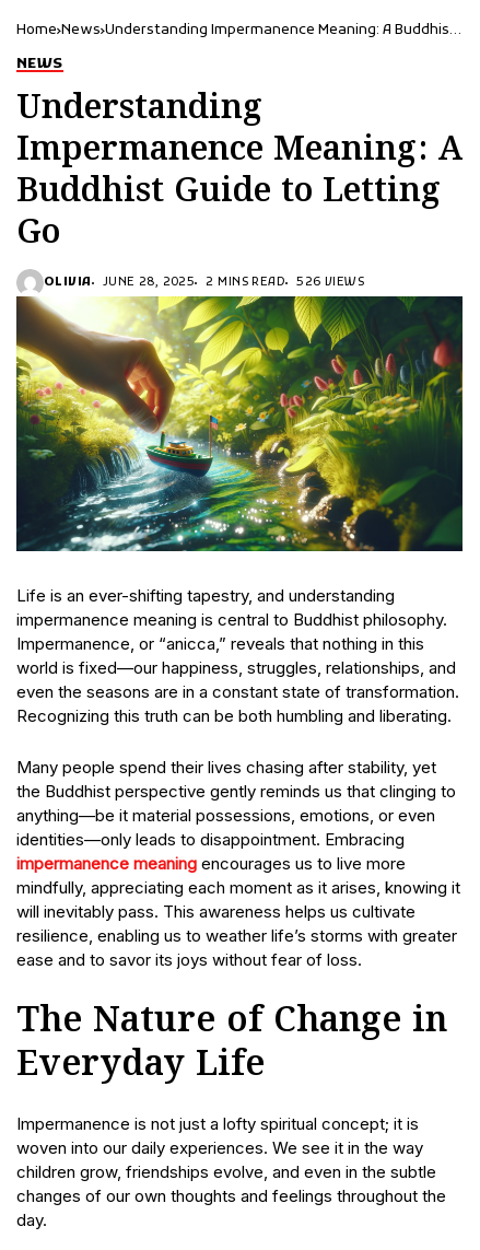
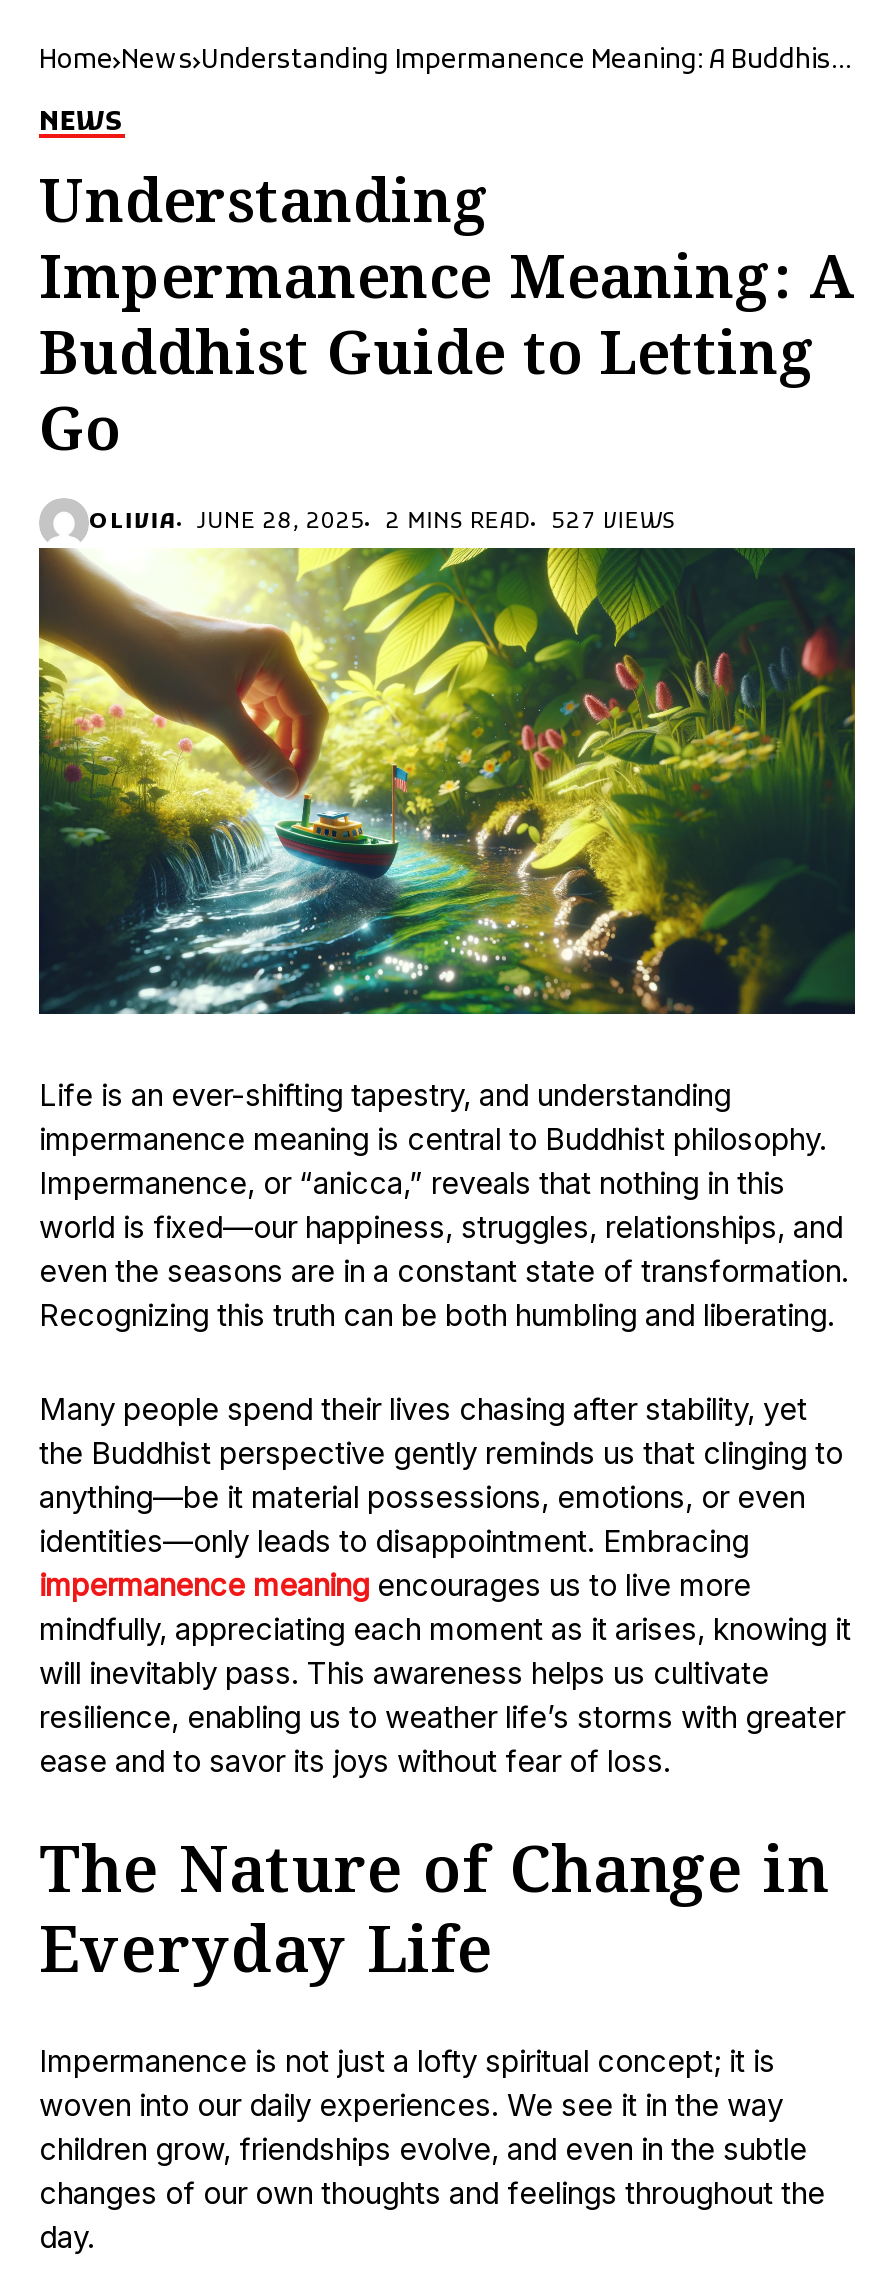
- OLIVIA JUNE 28, 2025 2 MINS READ 526 VIEWS
+ OLIVIA JUNE 28, 2025 2 MINS READ 527 VIEWS
